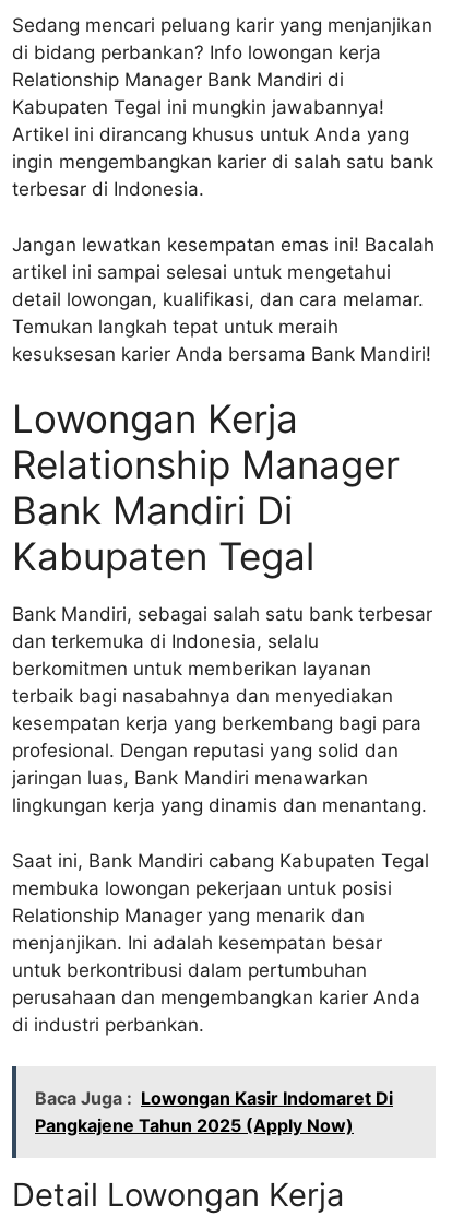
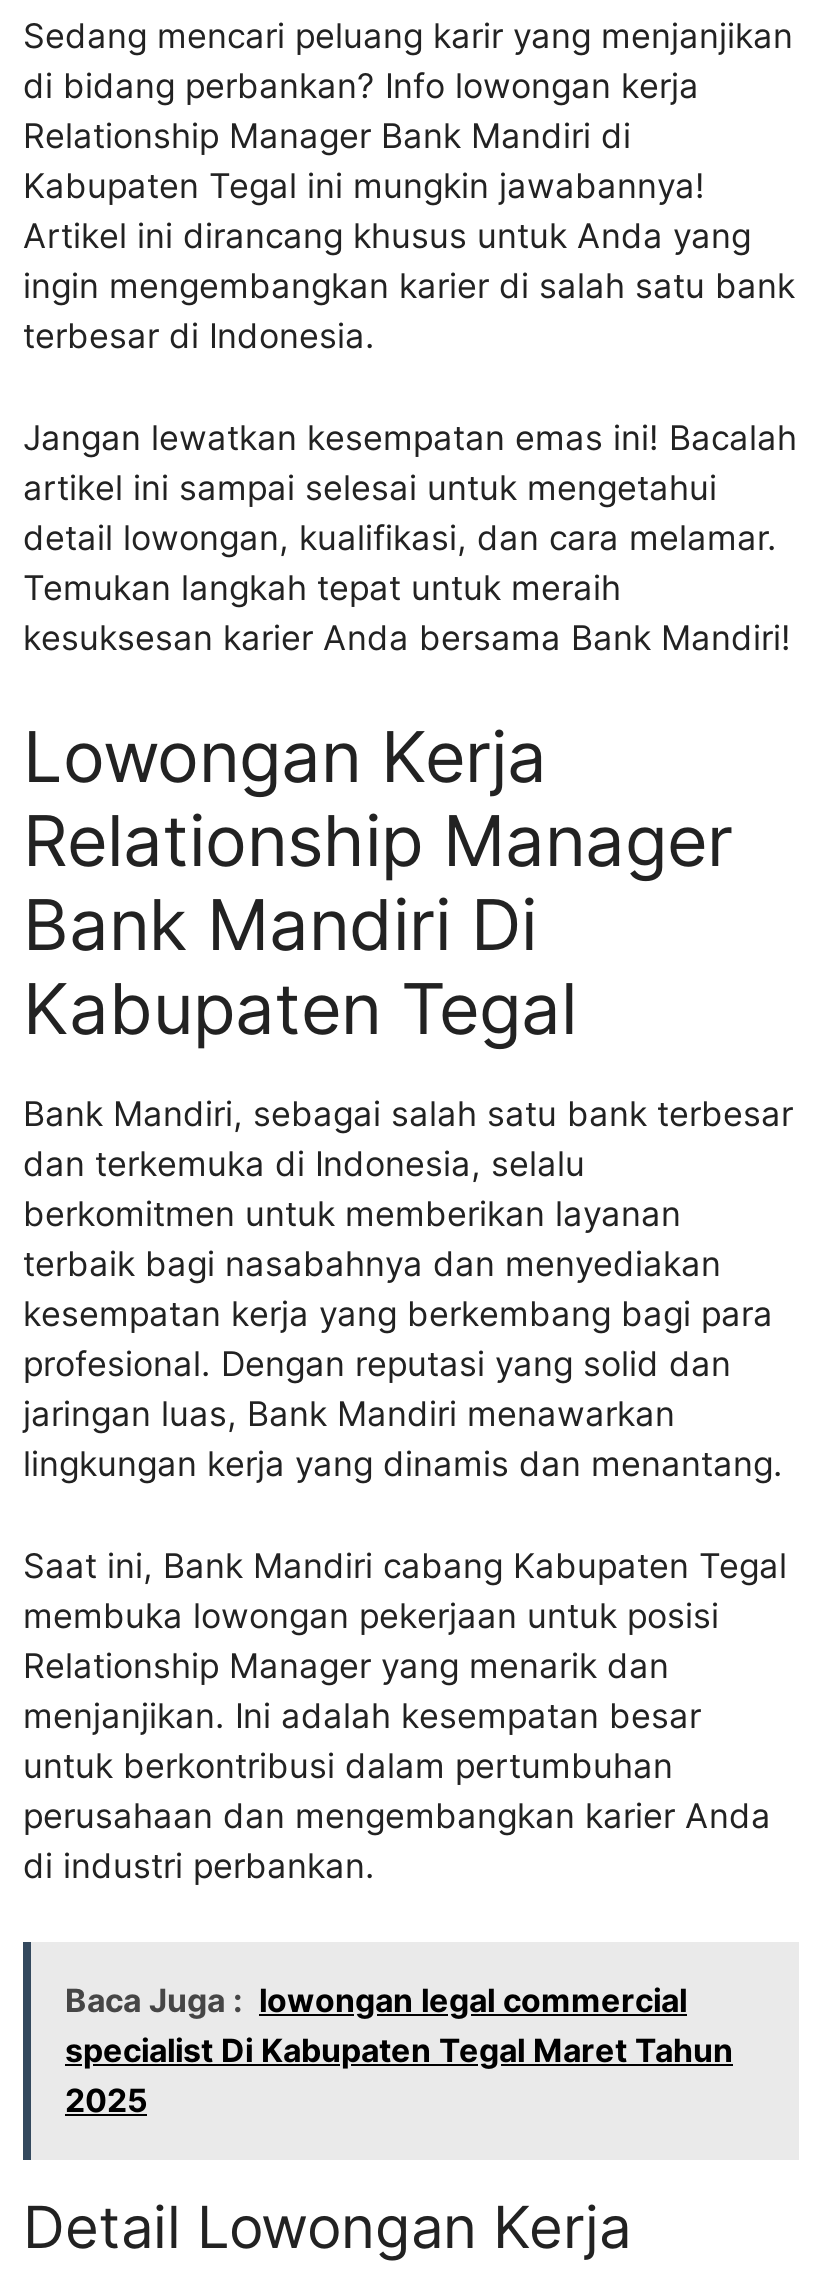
- Baca Juga : Lowongan Kasir Indomaret Di
- Pangkajene Tahun 2025 (Apply Now)
+ Baca Juga : lowongan legal commercial
+ specialist Di Kabupaten Tegal Maret Tahun
+ 2025
